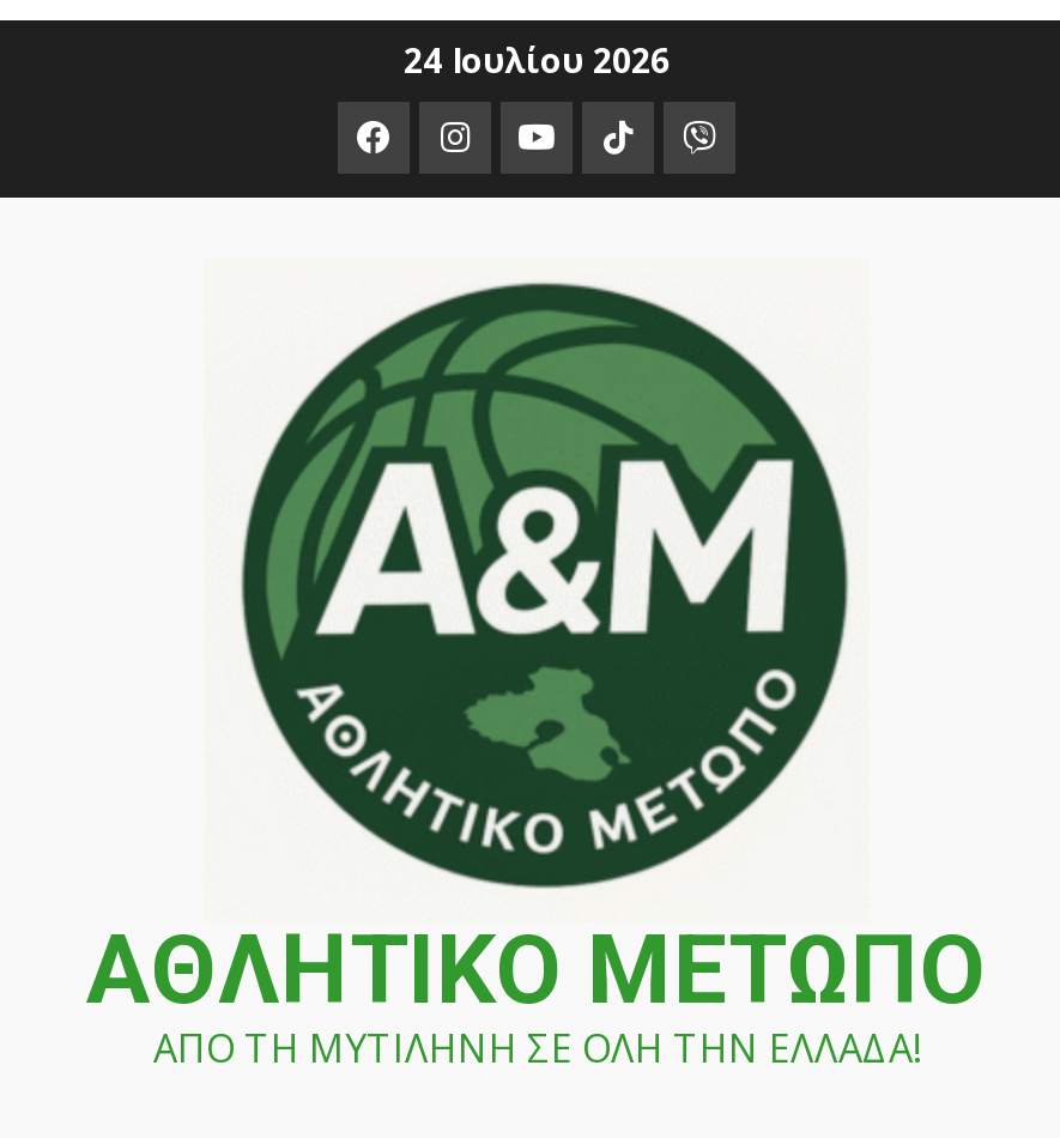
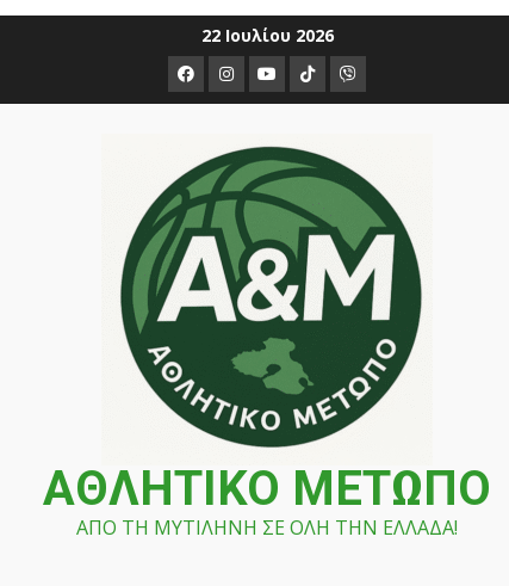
- 24 Ιουλίου 2026
+ 22 Ιουλίου 2026
